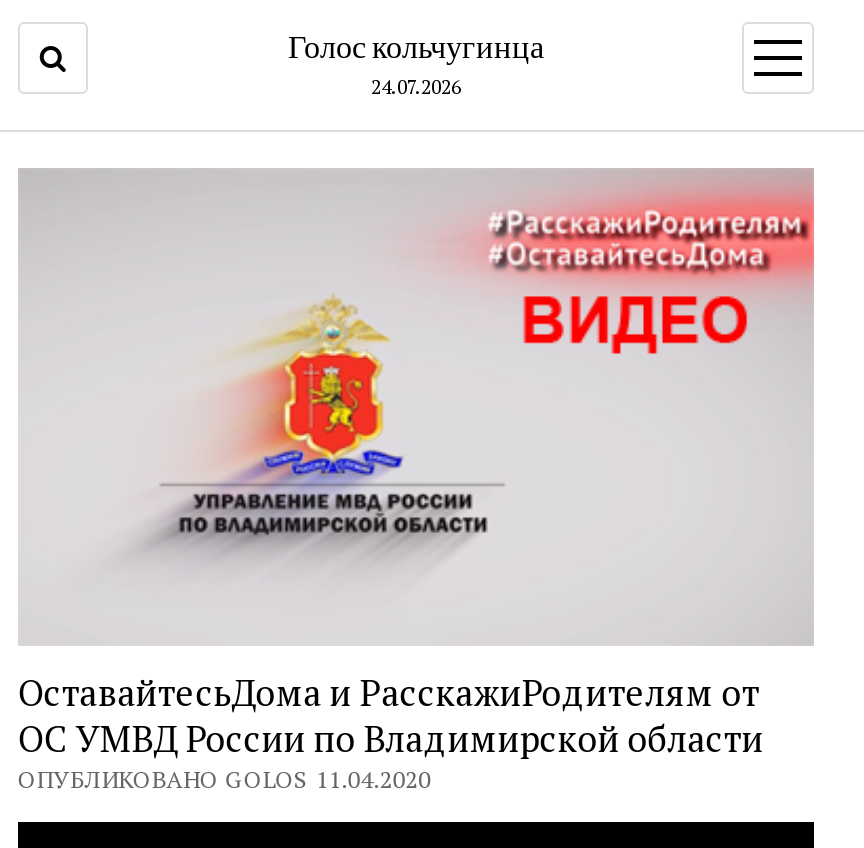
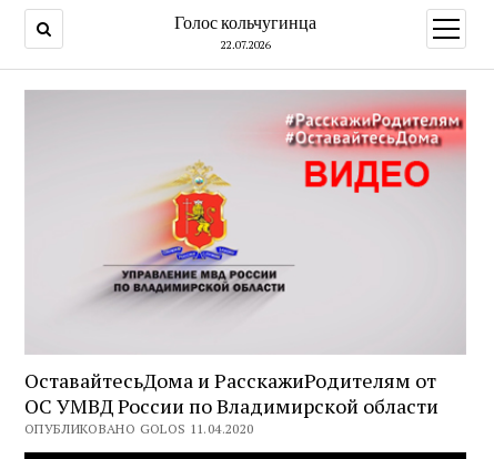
- 24.07.2026
+ 22.07.2026
